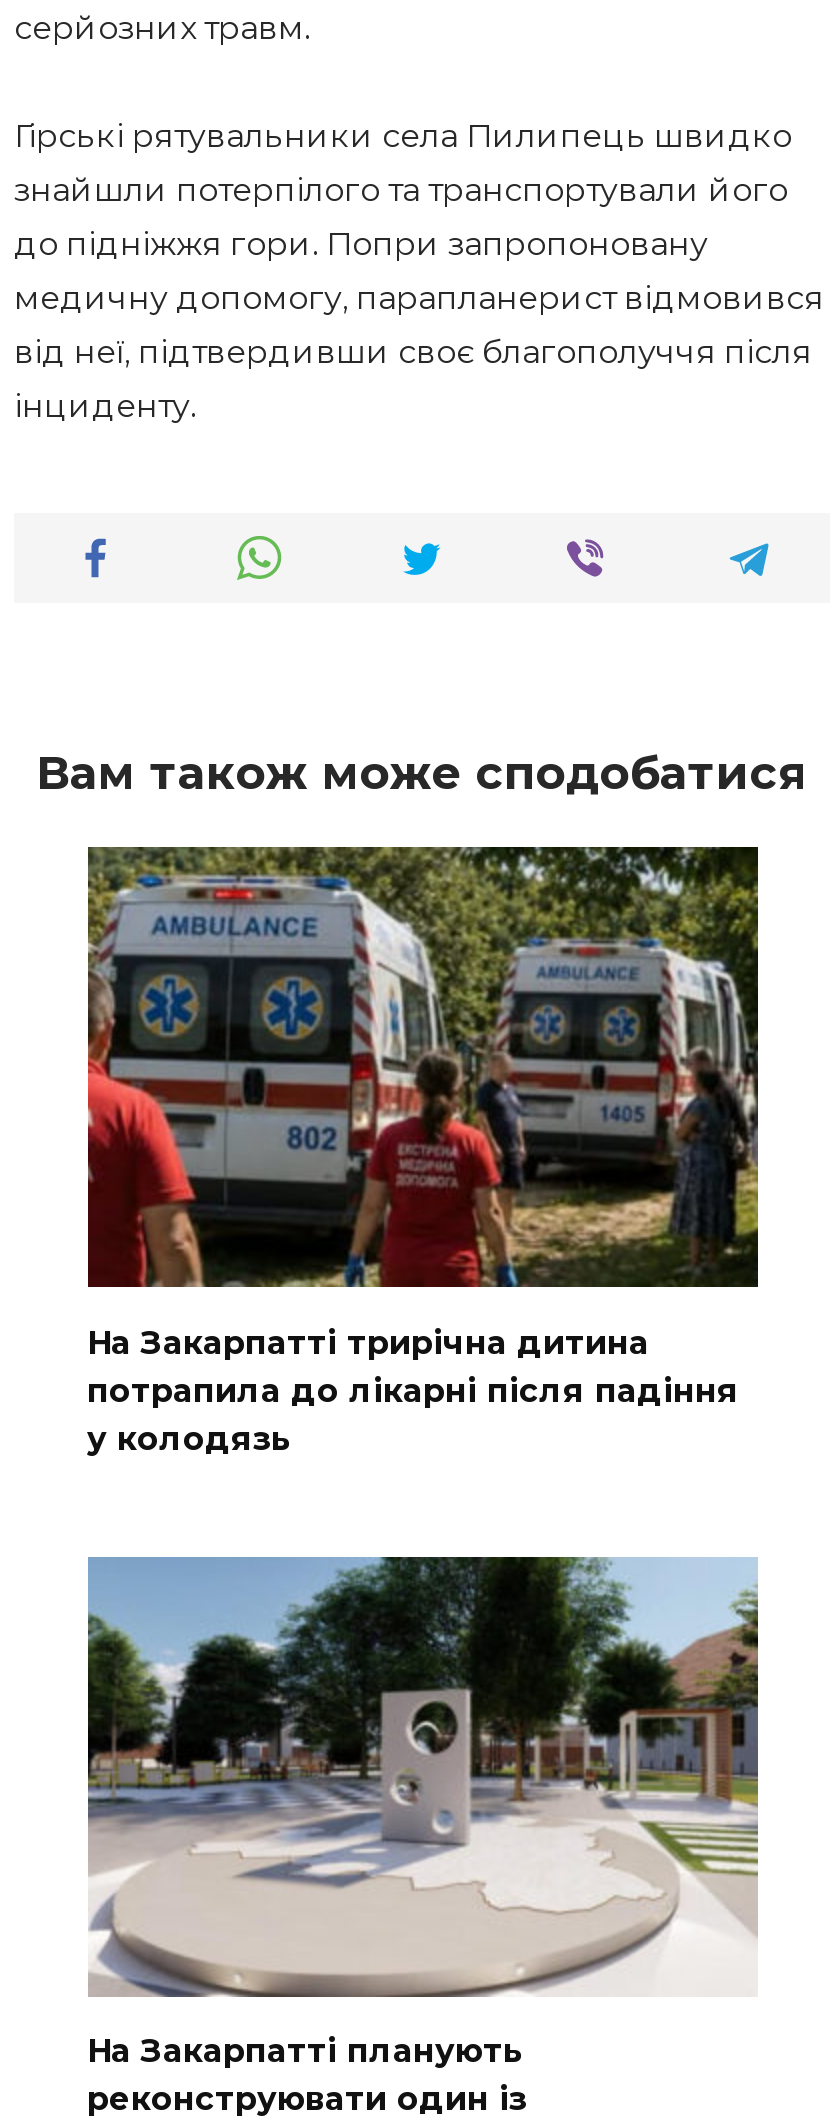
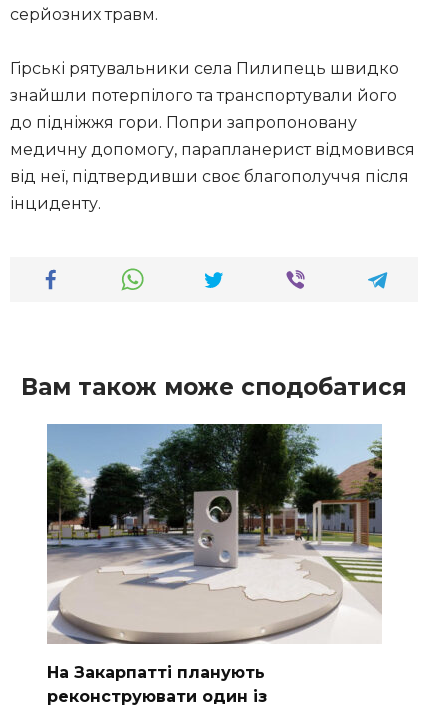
- [image]
- На Закарпатті трирічна дитина
- потрапила до лікарні після падіння
- у колодязь
